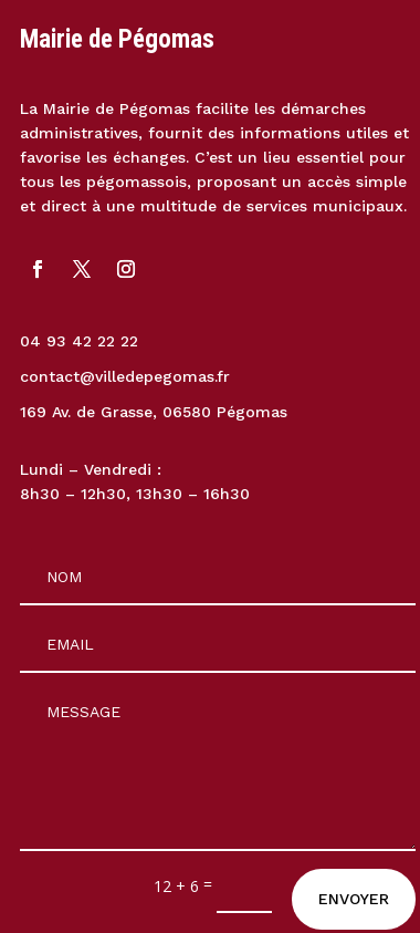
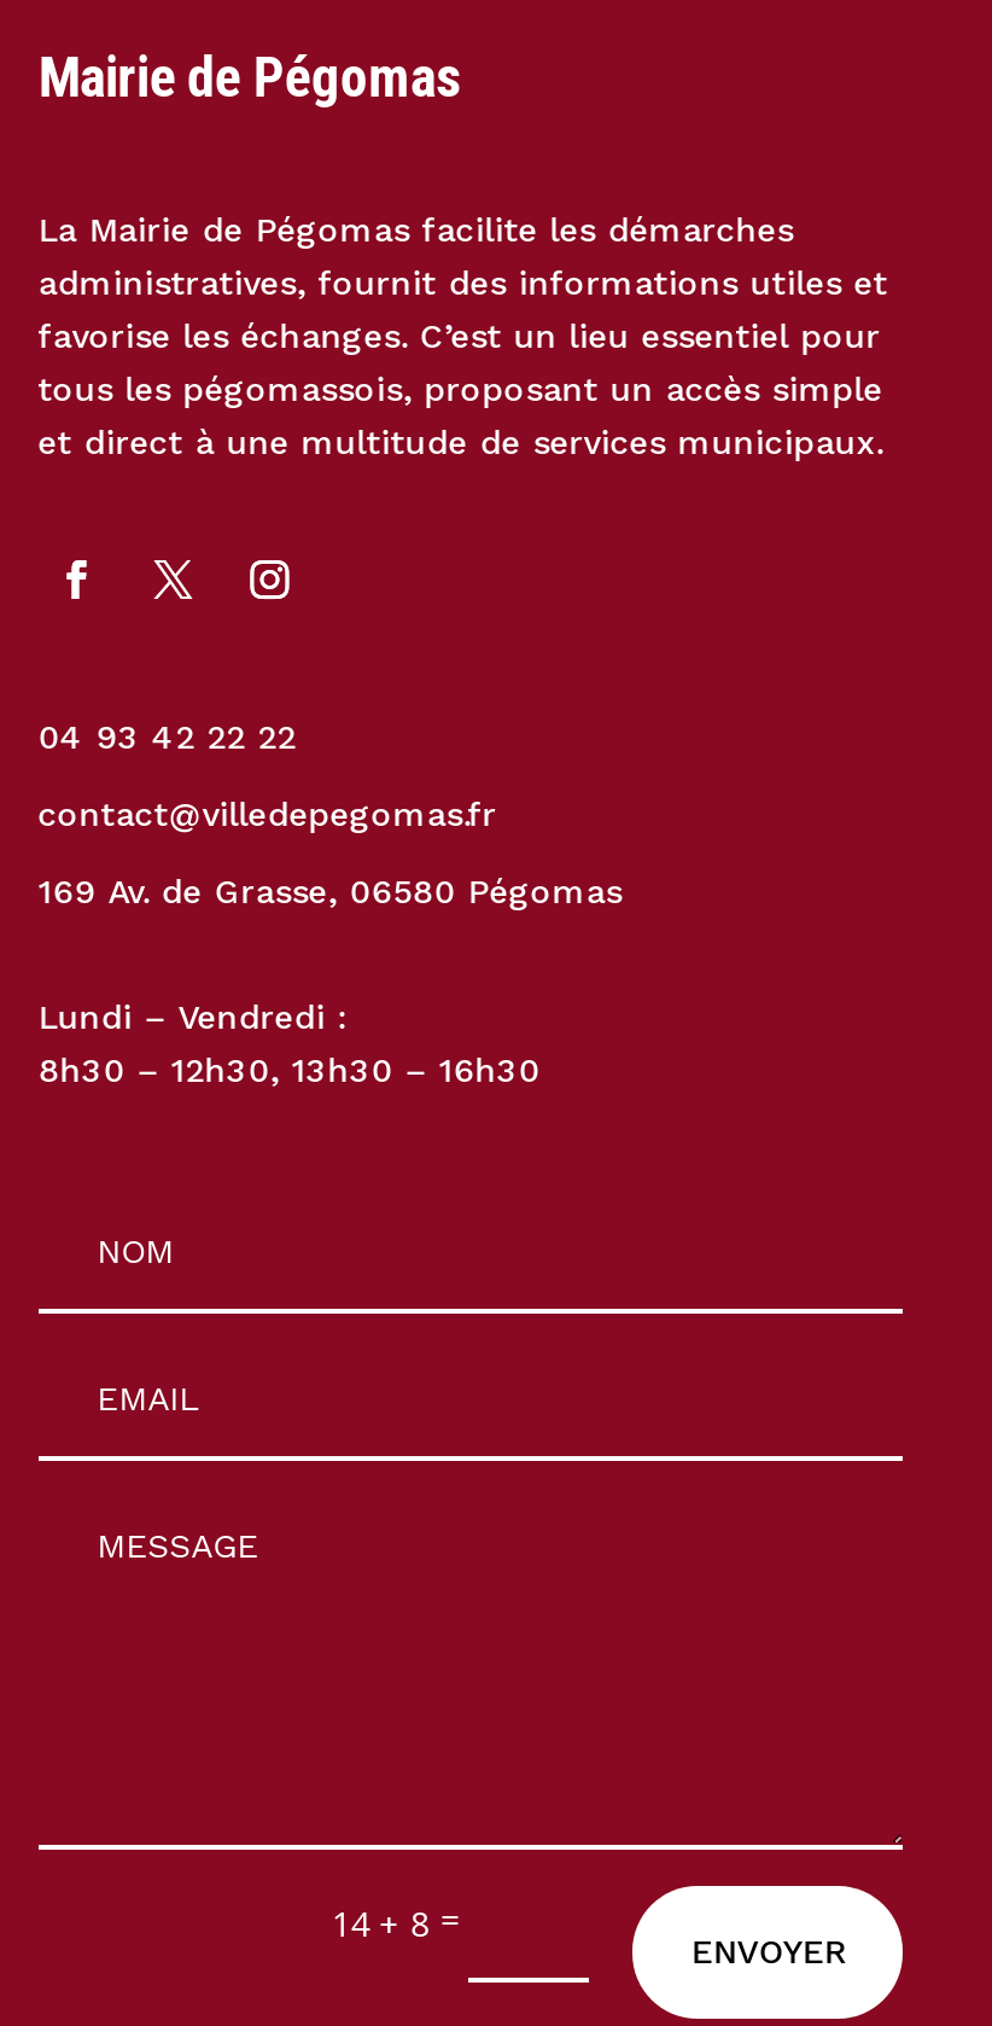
- 12 + 6 =
+ 14 + 8 =
